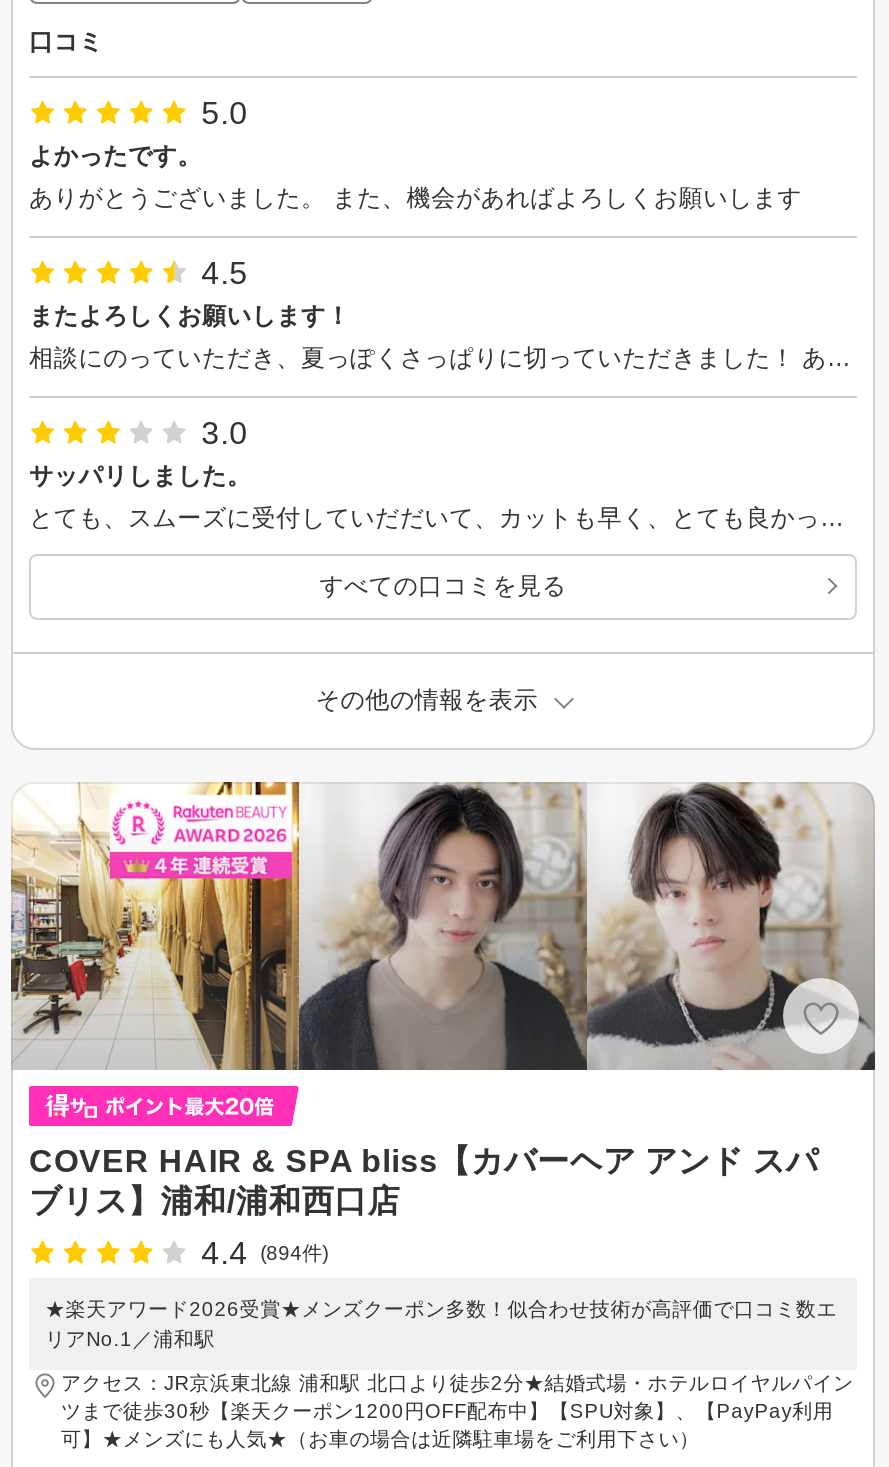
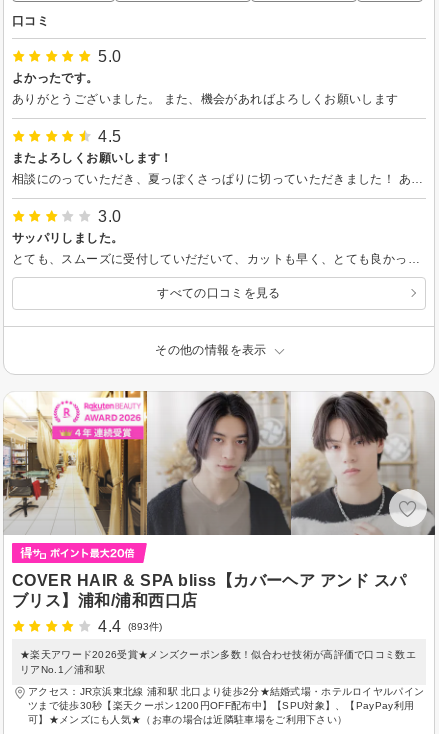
- 4.4 (894件)
+ 4.4 (893件)
